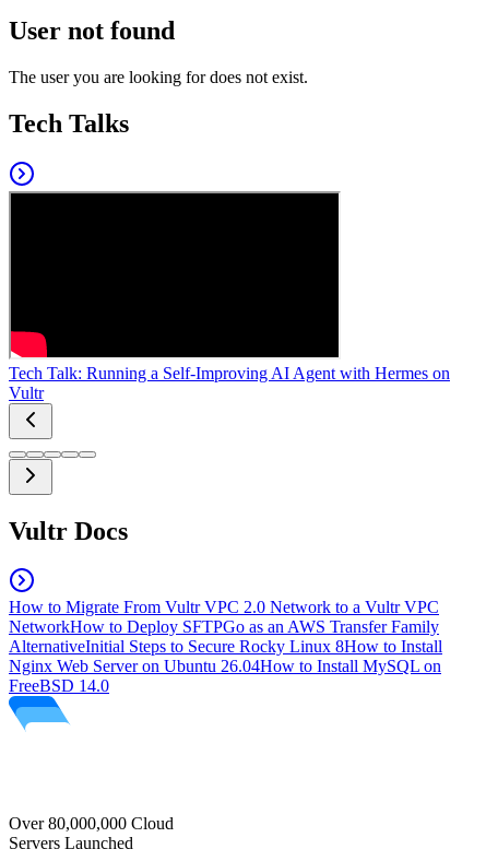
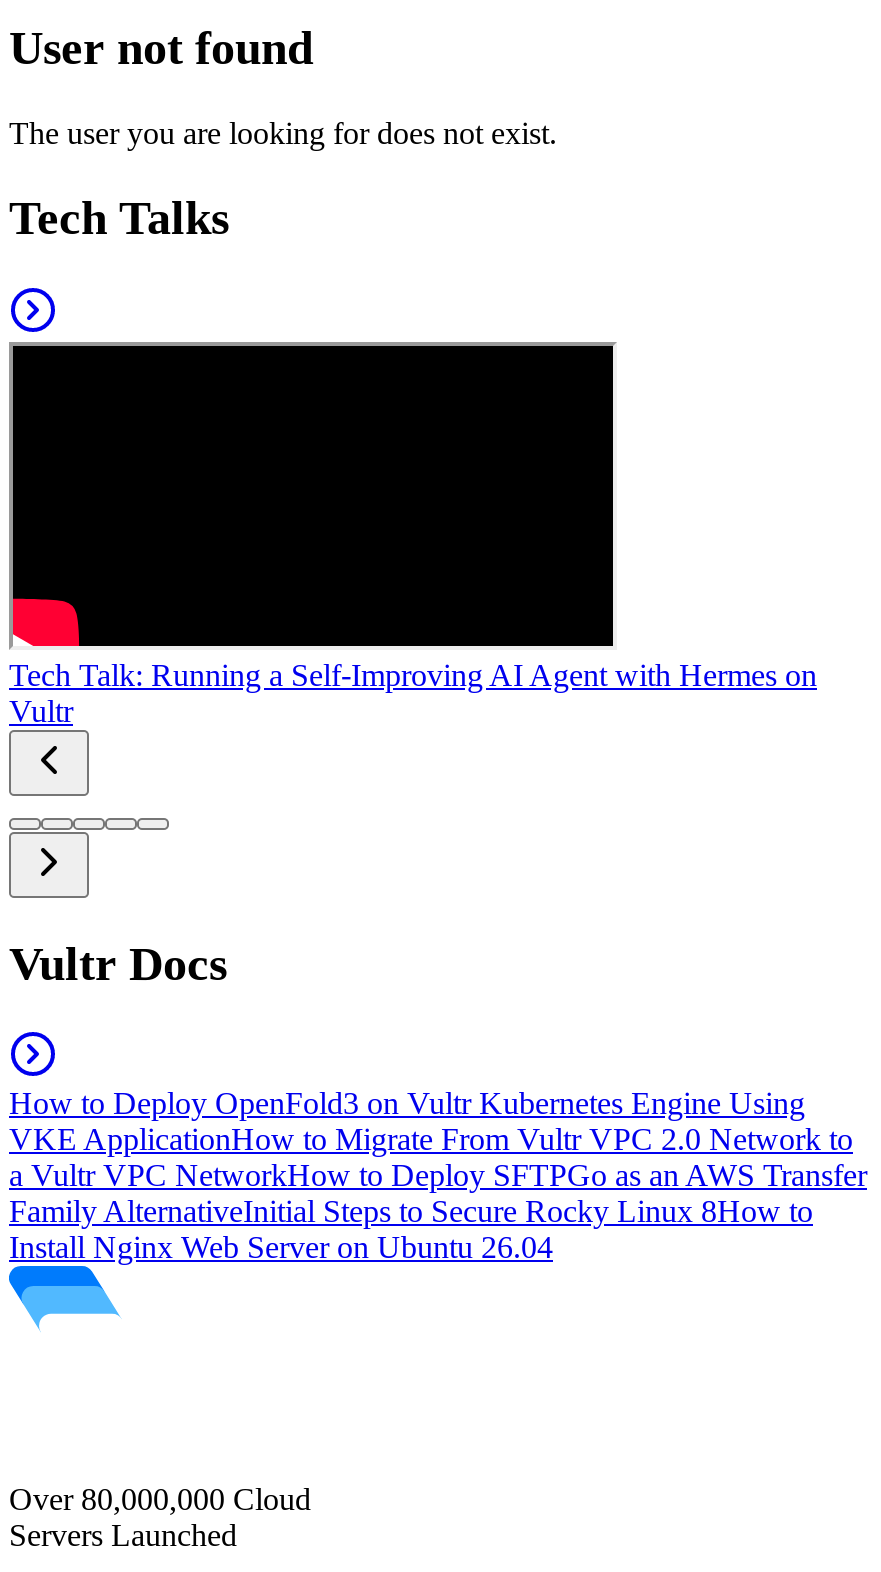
- How to Migrate From Vultr VPC 2.0 Network to a Vultr VPC
- NetworkHow to Deploy SFTPGo as an AWS Transfer Family
- AlternativeInitial Steps to Secure Rocky Linux 8How to Install
- Nginx Web Server on Ubuntu 26.04How to Install MySQL on
- FreeBSD 14.0
+ How to Deploy OpenFold3 on Vultr Kubernetes Engine Using
+ VKE ApplicationHow to Migrate From Vultr VPC 2.0 Network to
+ a Vultr VPC NetworkHow to Deploy SFTPGo as an AWS Transfer
+ Family AlternativeInitial Steps to Secure Rocky Linux 8How to
+ Install Nginx Web Server on Ubuntu 26.04
